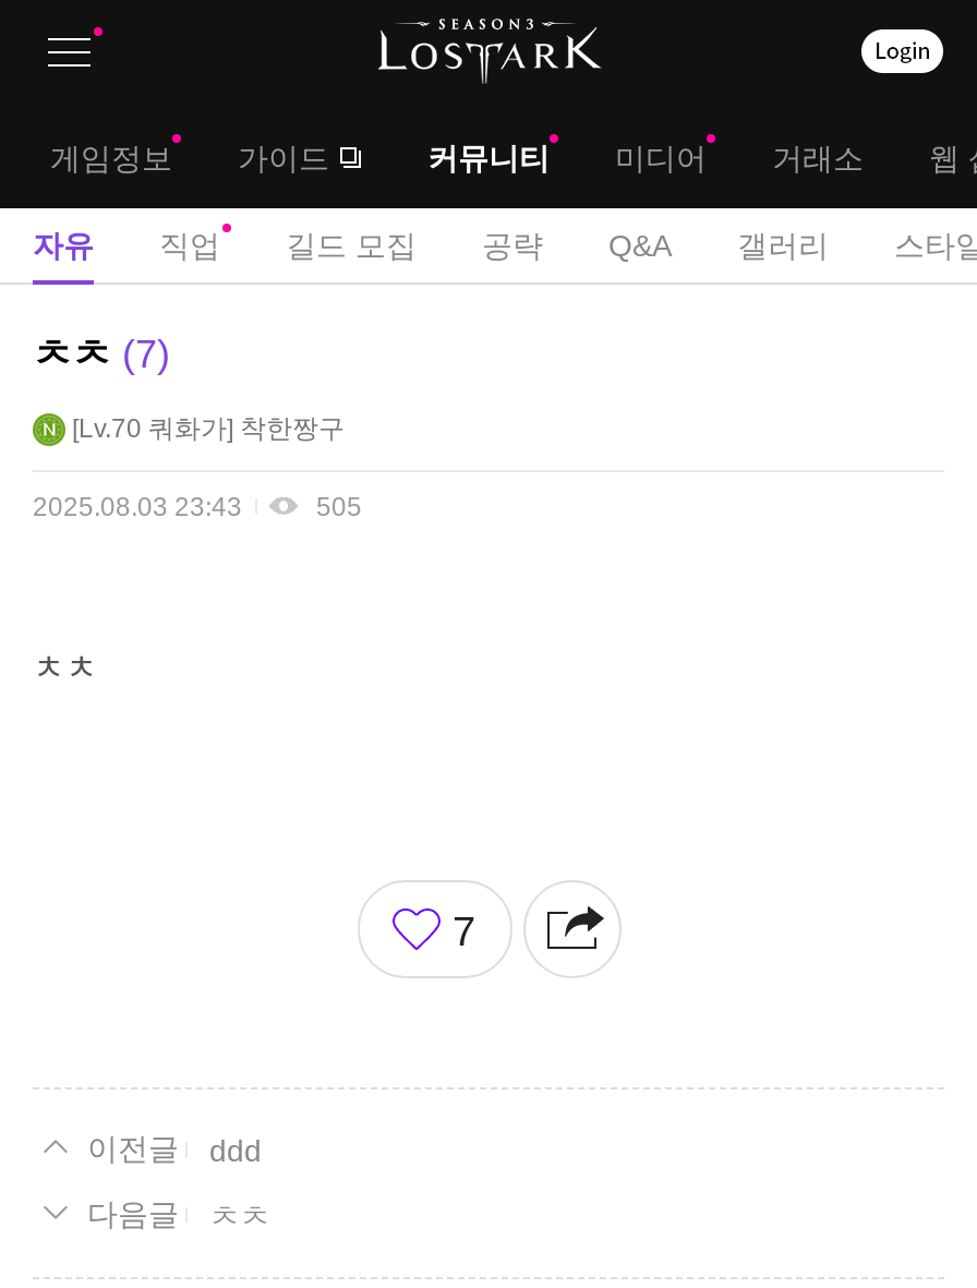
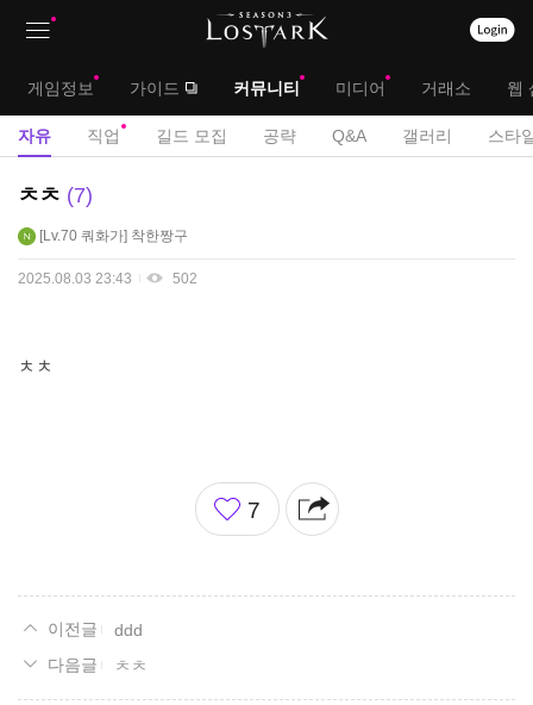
- 505
+ 502
